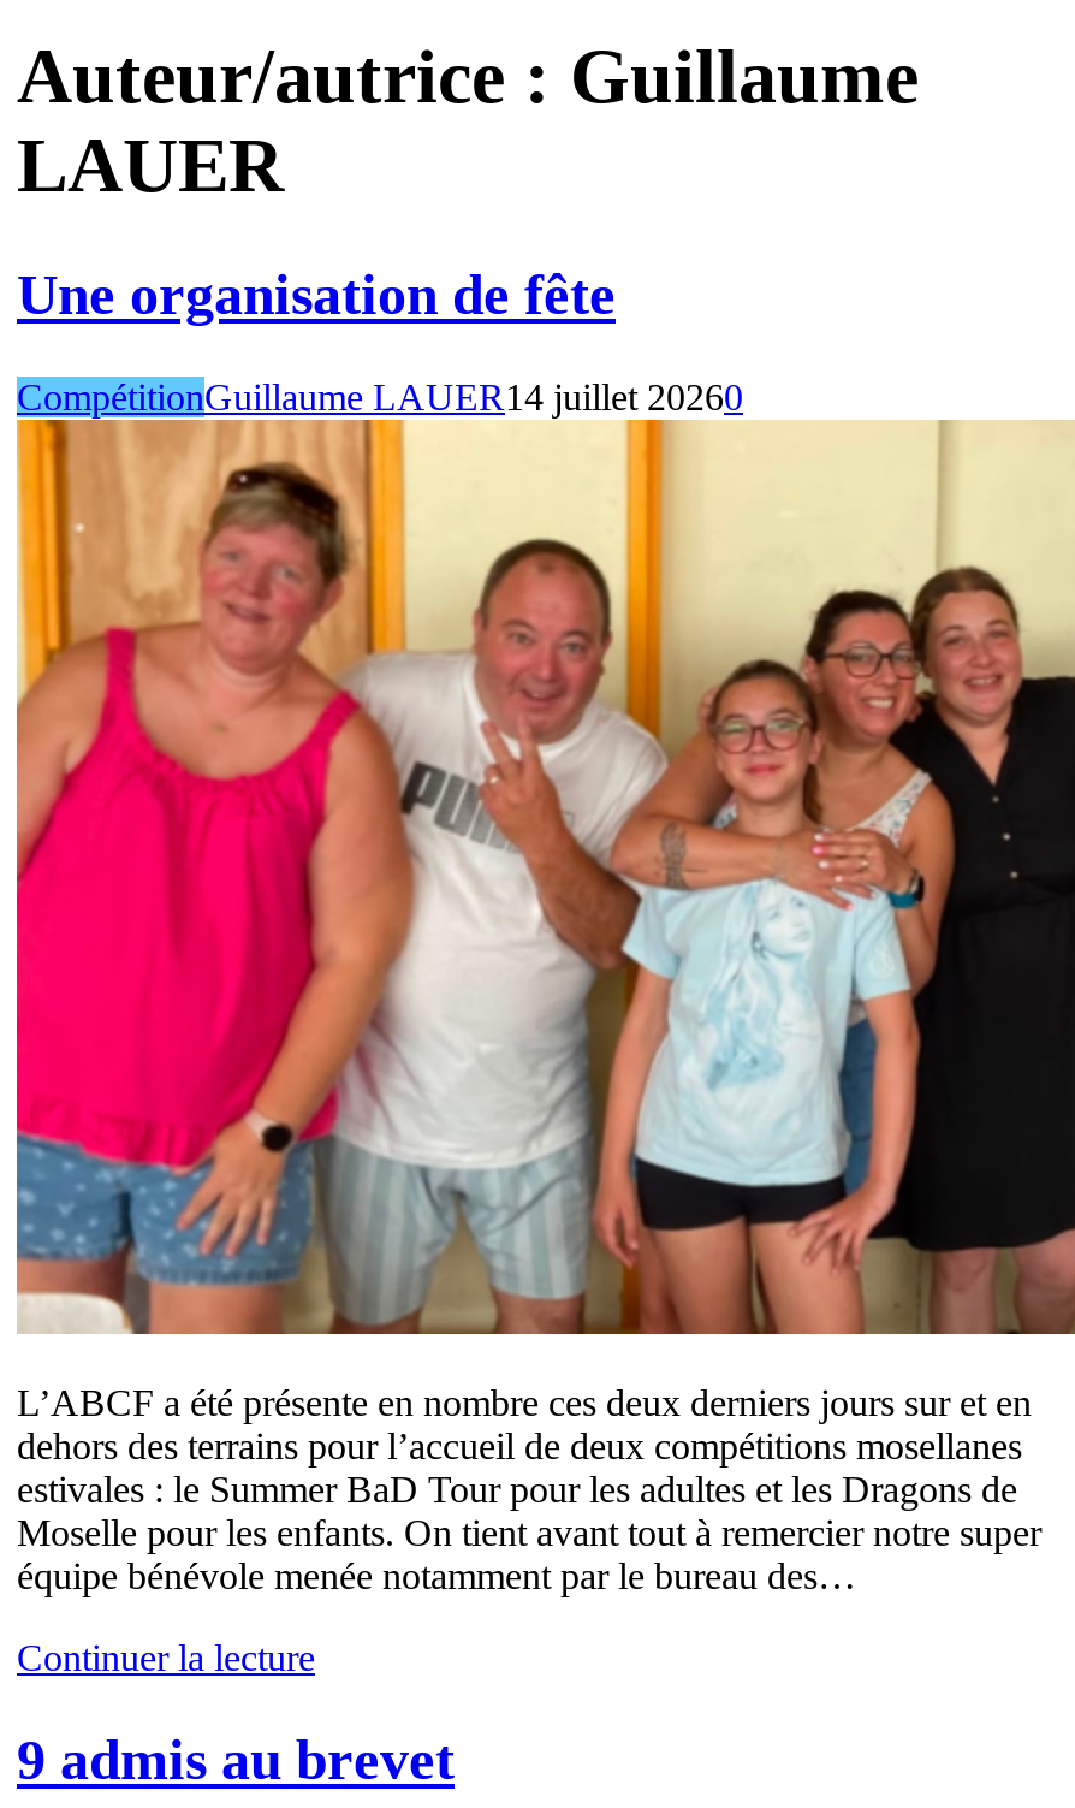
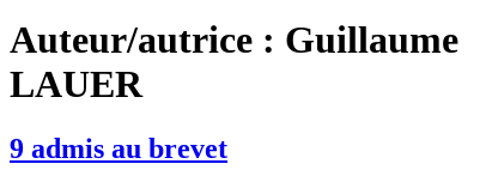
- Une organisation de fête
- CompétitionGuillaume LAUER 14 juillet 20260

- [image]
- L’ABCF a été présente en nombre ces deux derniers jours sur et en
- dehors des terrains pour l’accueil de deux compétitions mosellanes
- estivales : le Summer BaD Tour pour les adultes et les Dragons de
- Moselle pour les enfants. On tient avant tout à remercier notre super
- équipe bénévole menée notamment par le bureau des…
- Continuer la lecture
